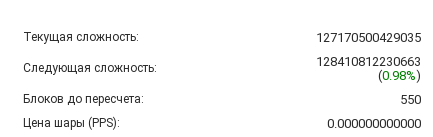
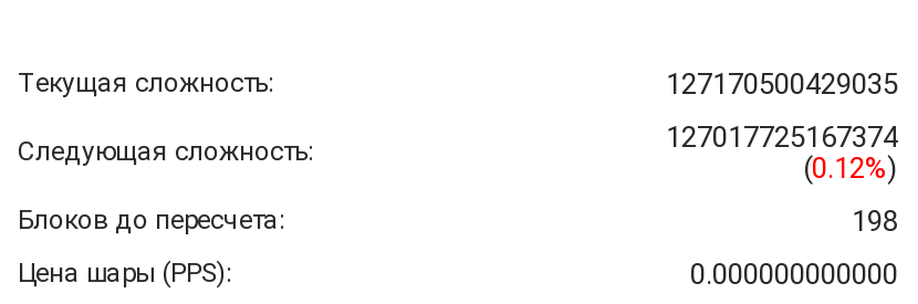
- 128410812230663
+ 127017725167374

- (0.98%)
+ (0.12%)

- 550
+ 198
